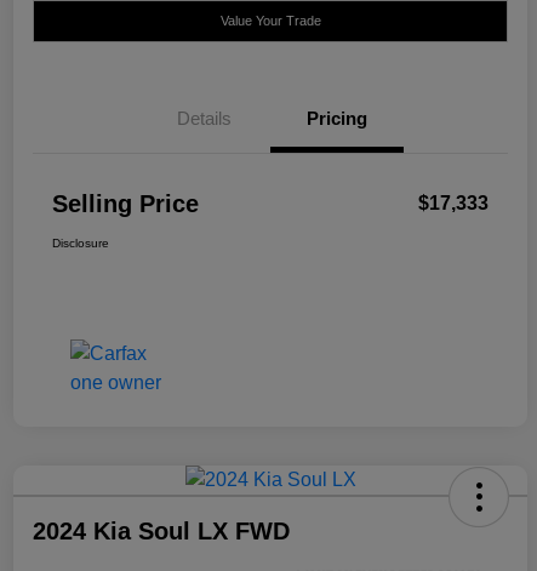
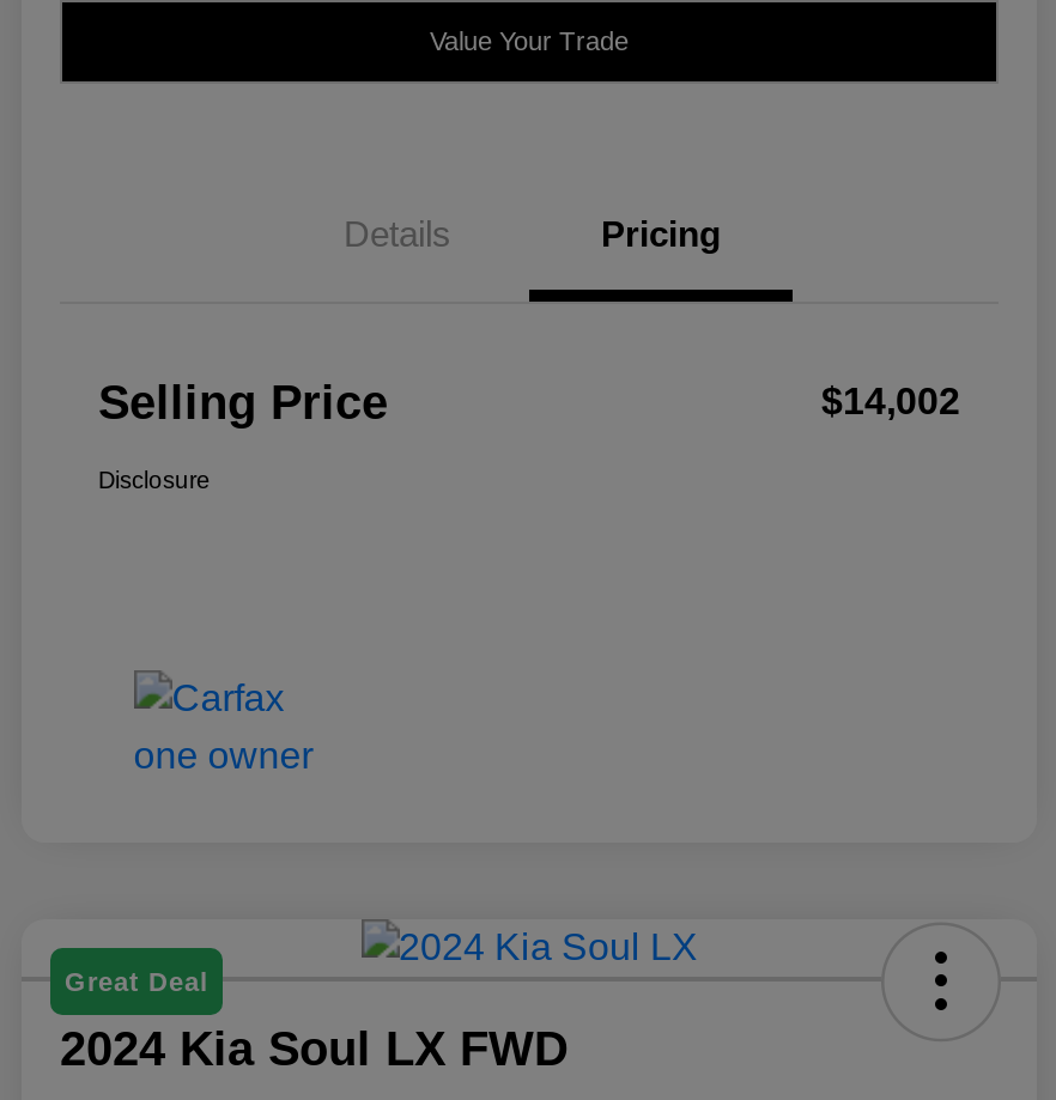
- $17,333
+ $14,002

+ Great Deal
